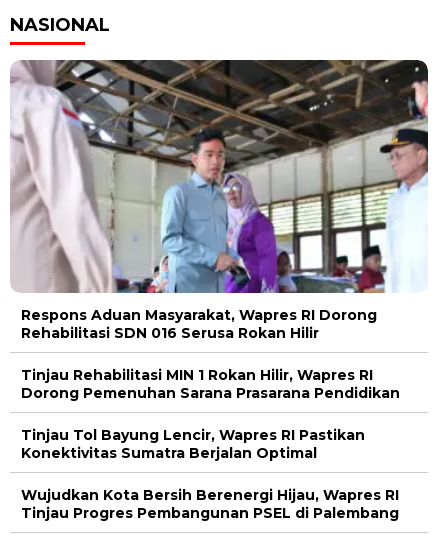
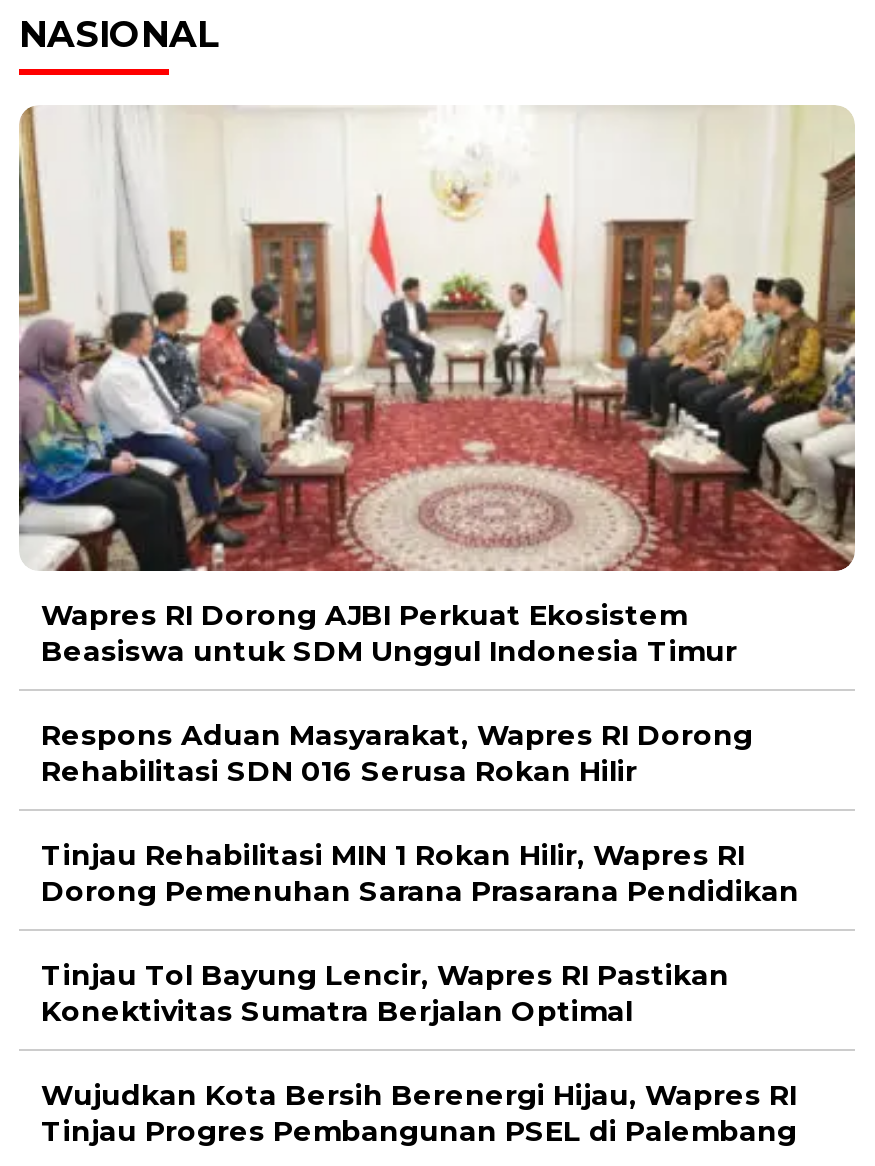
+ Wapres RI Dorong AJBI Perkuat Ekosistem
+ Beasiswa untuk SDM Unggul Indonesia Timur

- [image]
+ [image]
